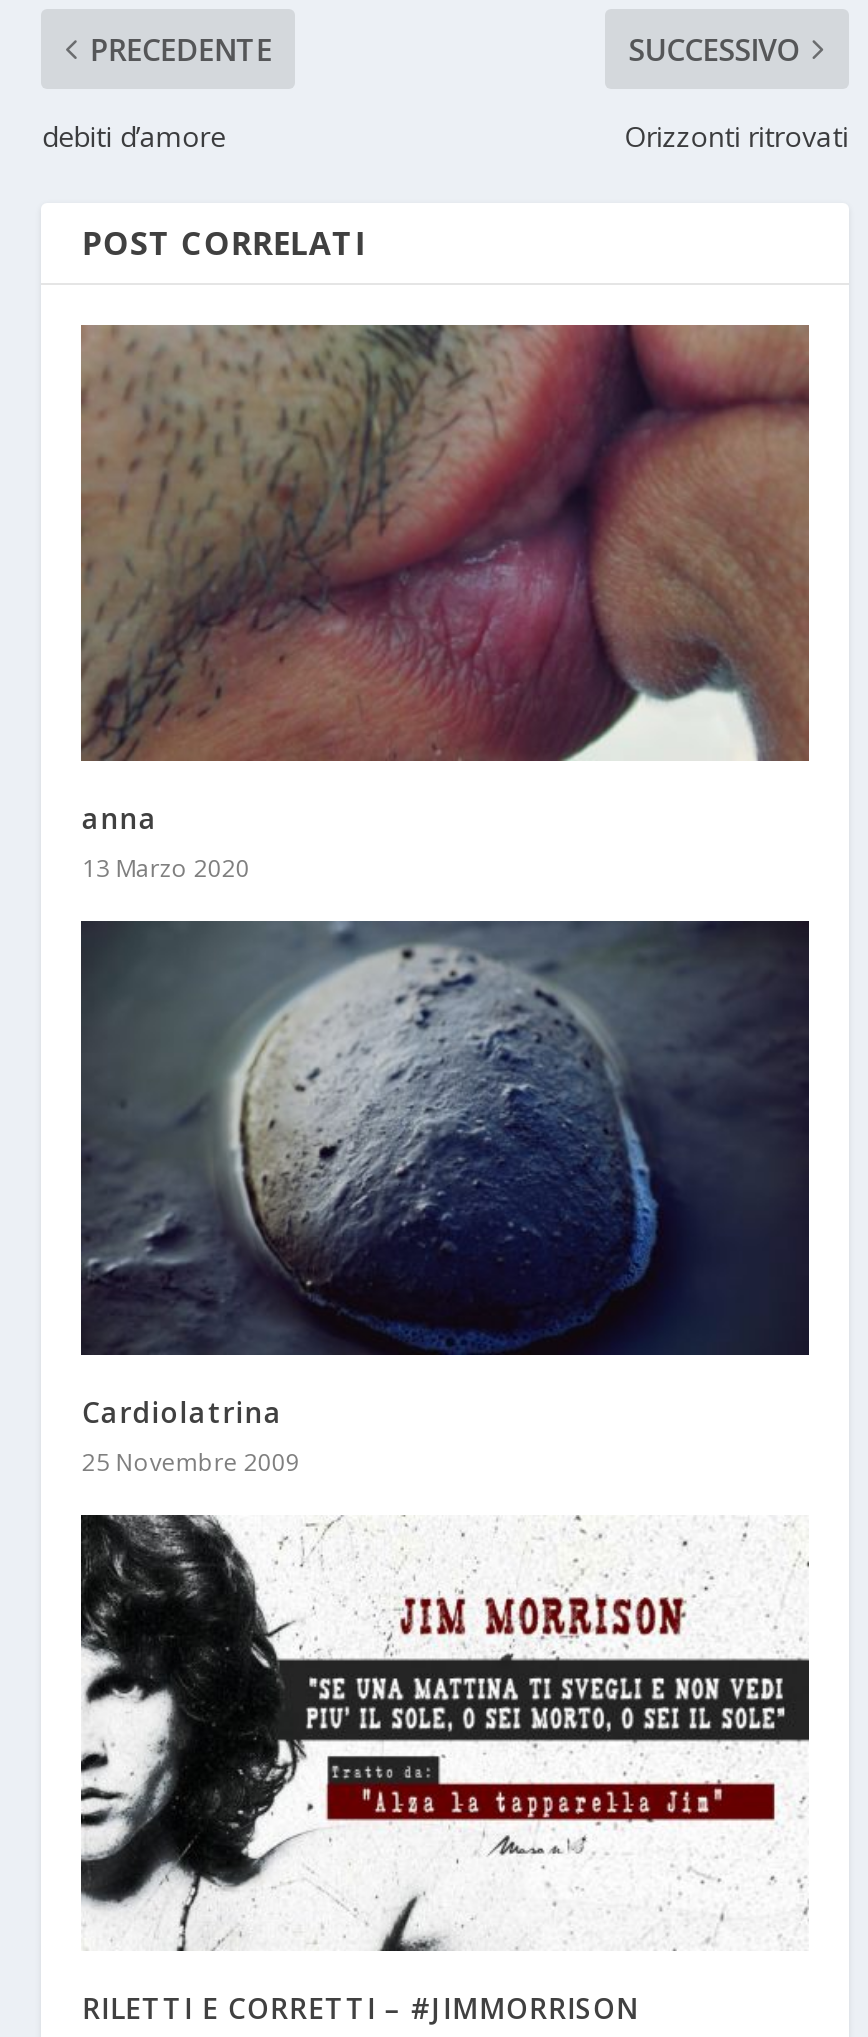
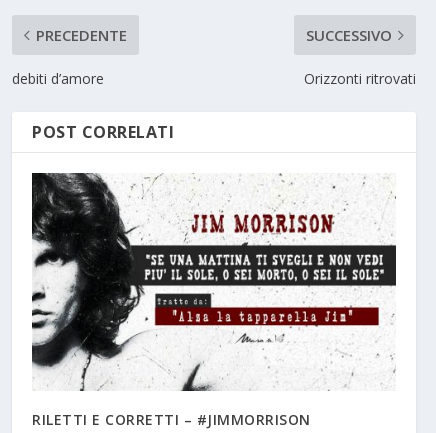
- [image]
- anna
- 13 Marzo 2020

- [image]
- Cardiolatrina
- 25 Novembre 2009
